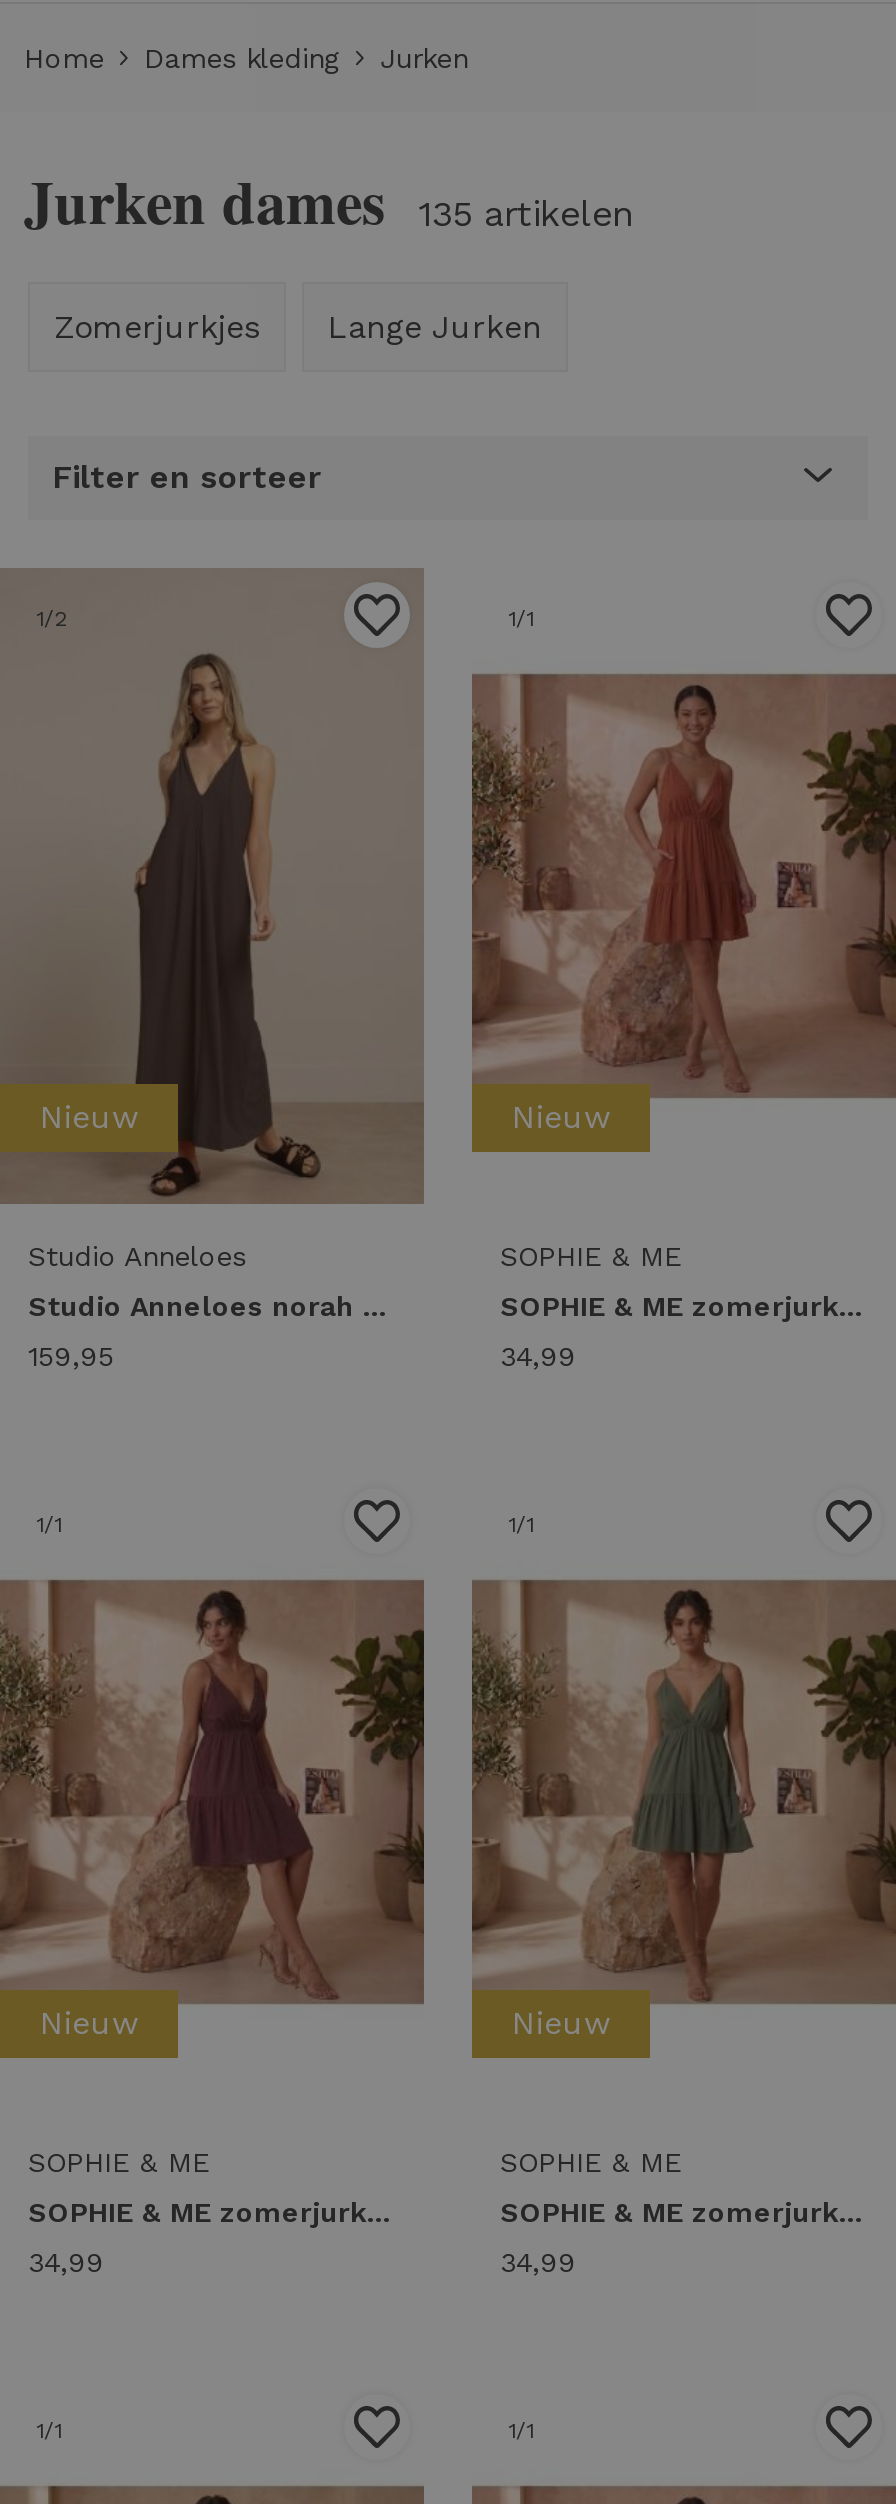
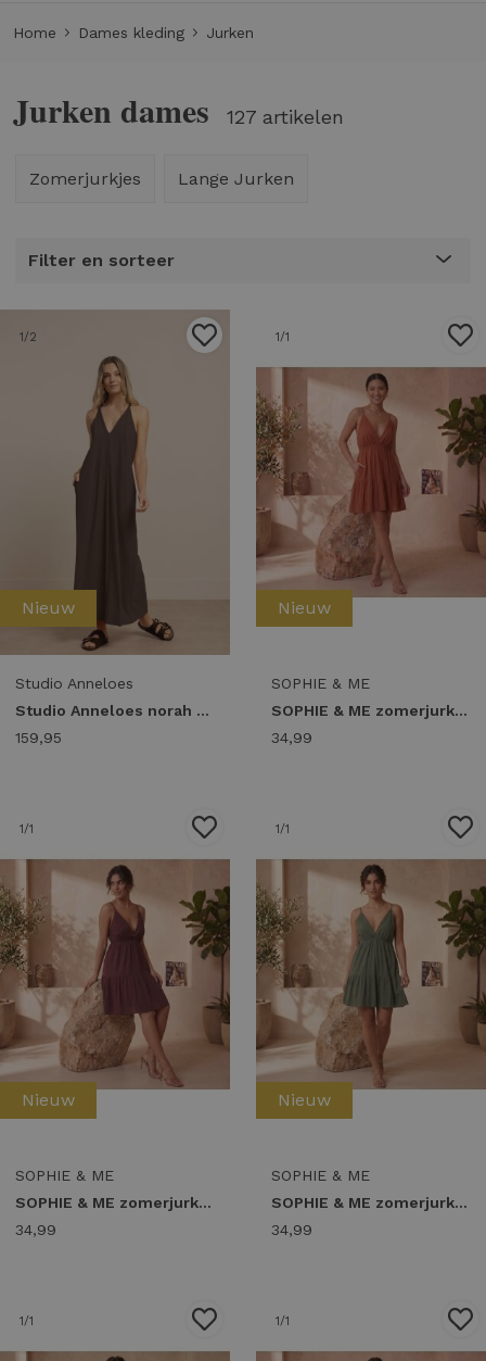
- Jurken dames 135 artikelen
+ Jurken dames 127 artikelen
